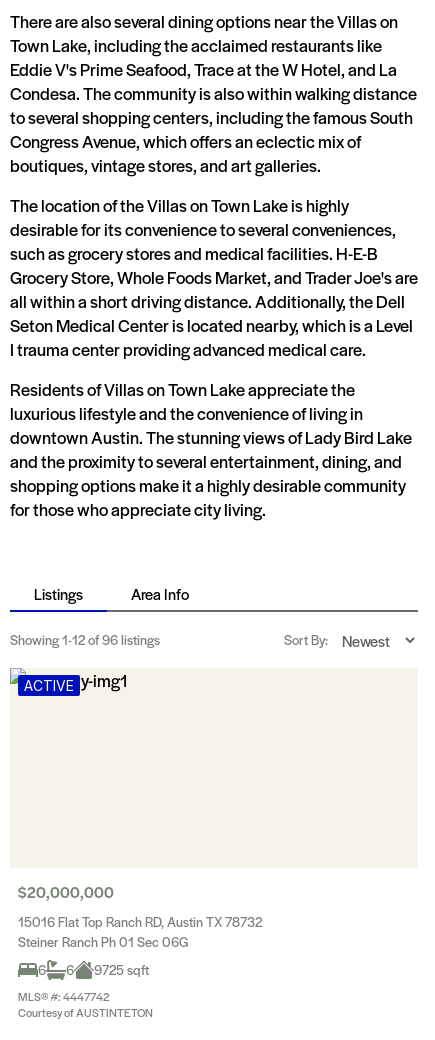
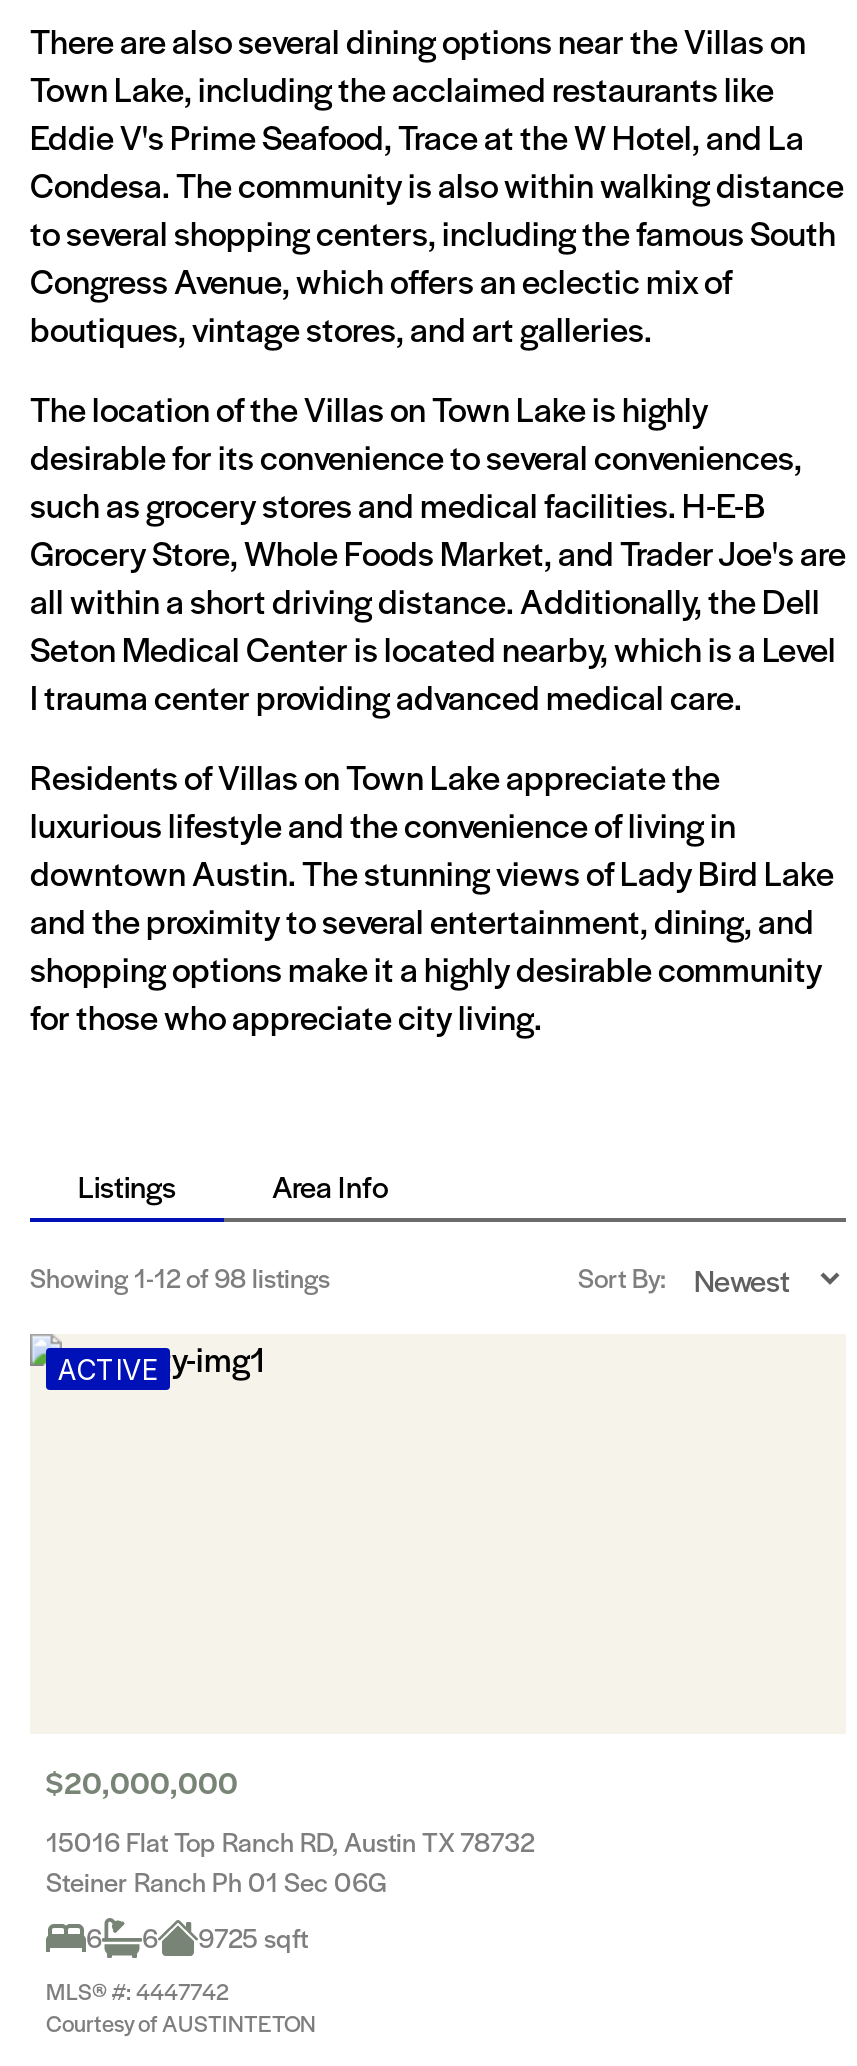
- Showing 1-12 of 96 listings
+ Showing 1-12 of 98 listings
